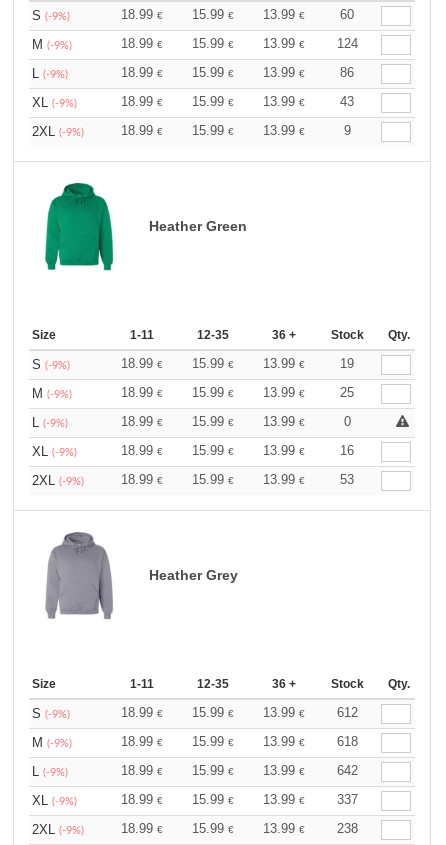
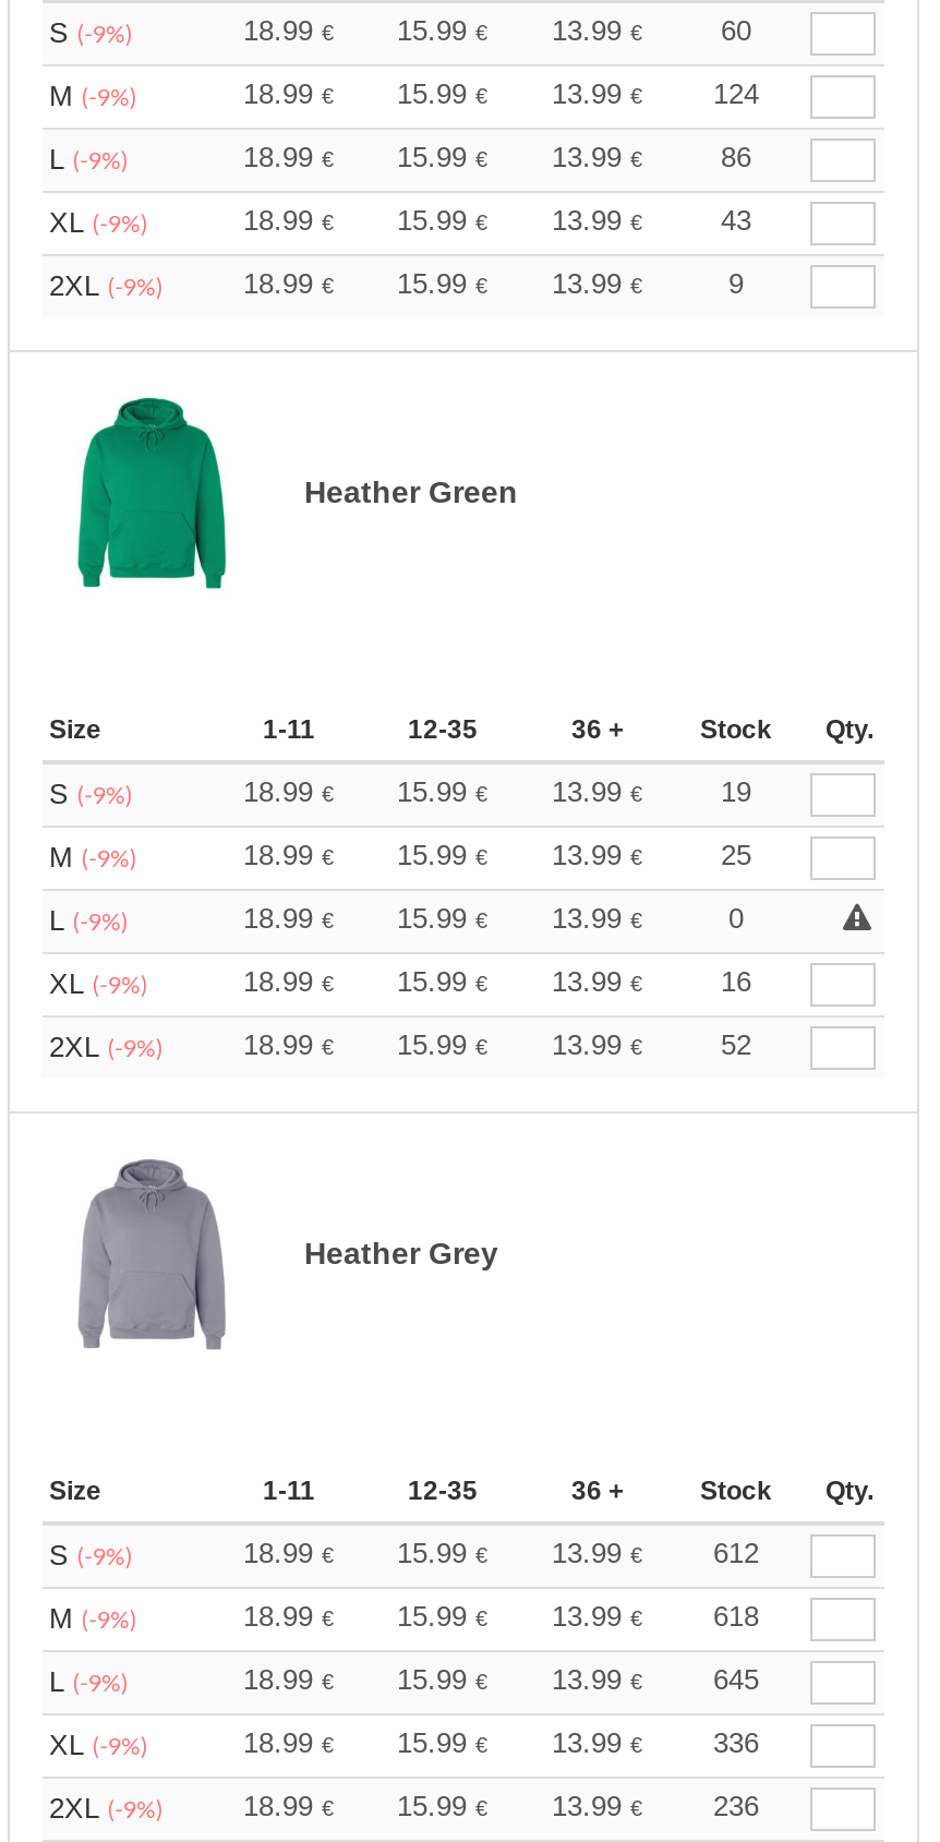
- 53
+ 52

- 642
+ 645

- 337
+ 336

- 238
+ 236
